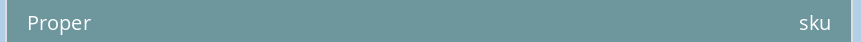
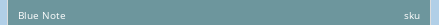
- Proper
+ Blue Note
